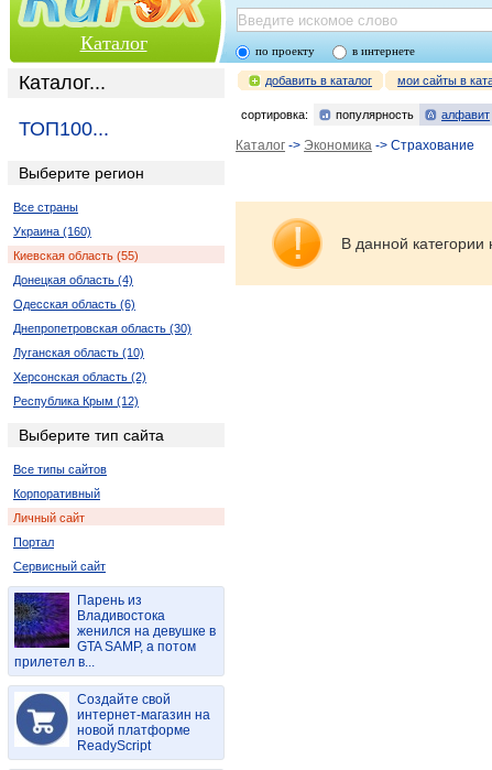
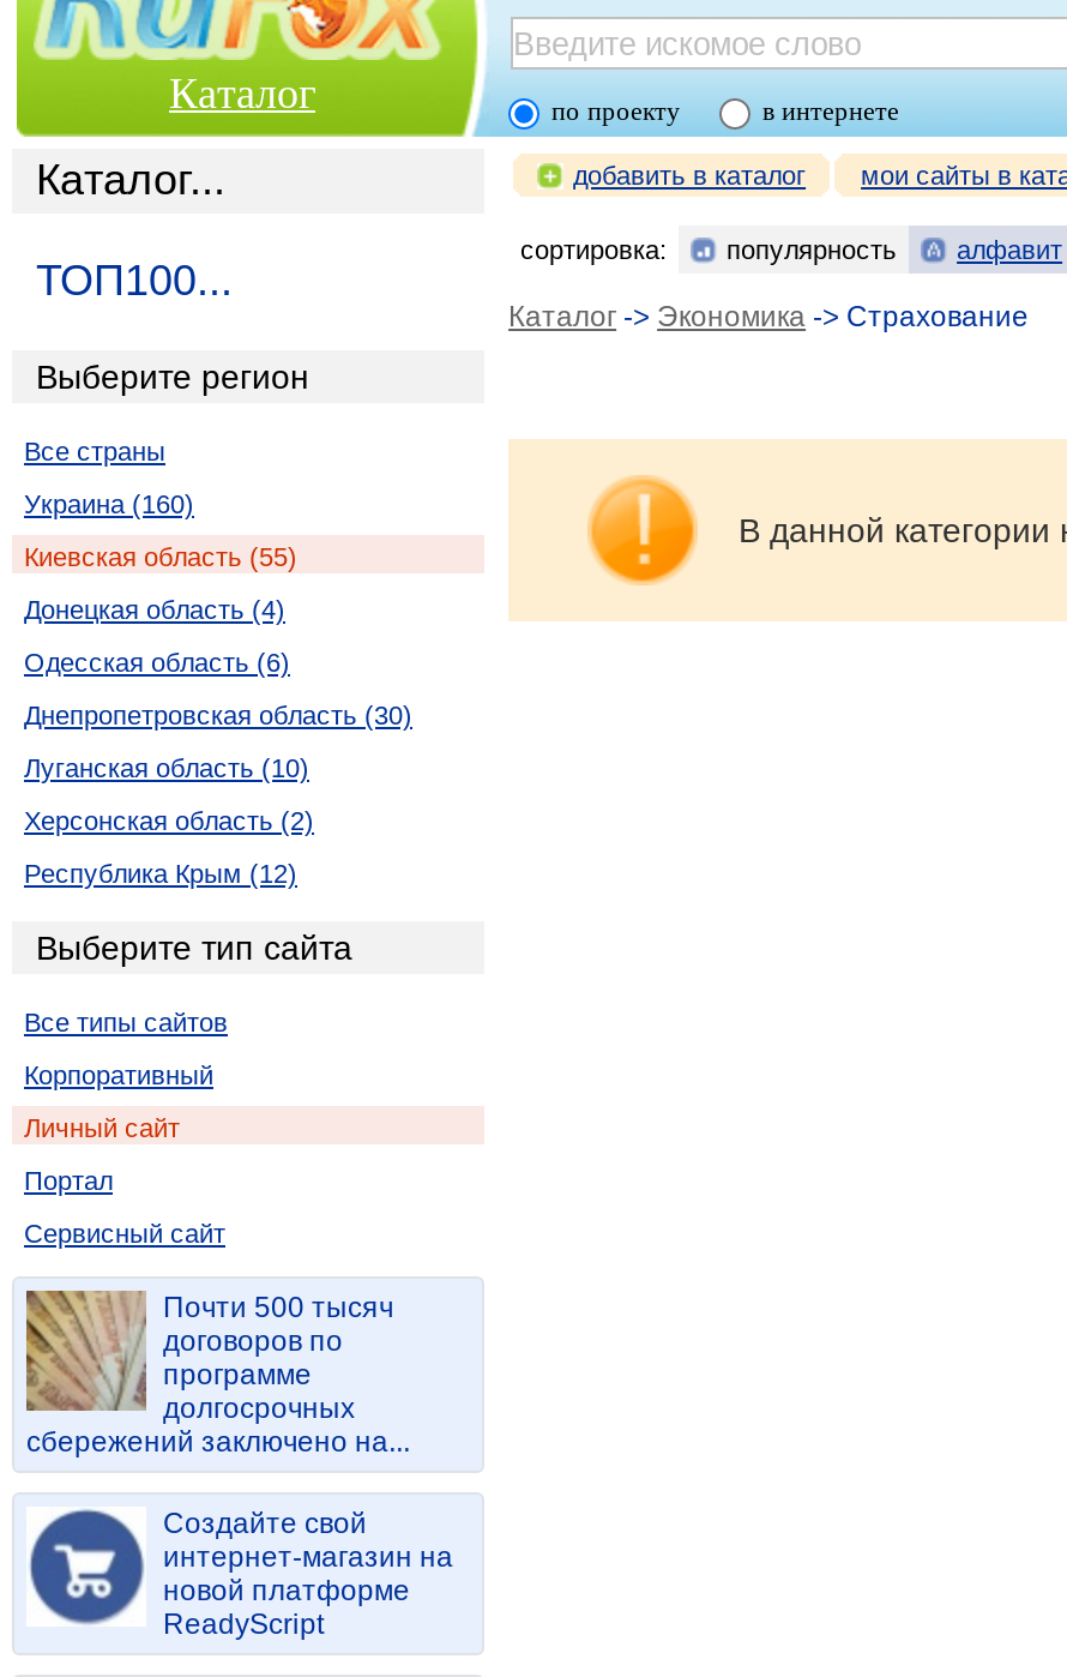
- [image]
- Парень из
- Владивостока
- женился на девушке в
- GTA SAMP, а потом
- прилетел в...
+ [image]
+ Почти 500 тысяч
+ договоров по
+ программе
+ долгосрочных
+ сбережений заключено на...
